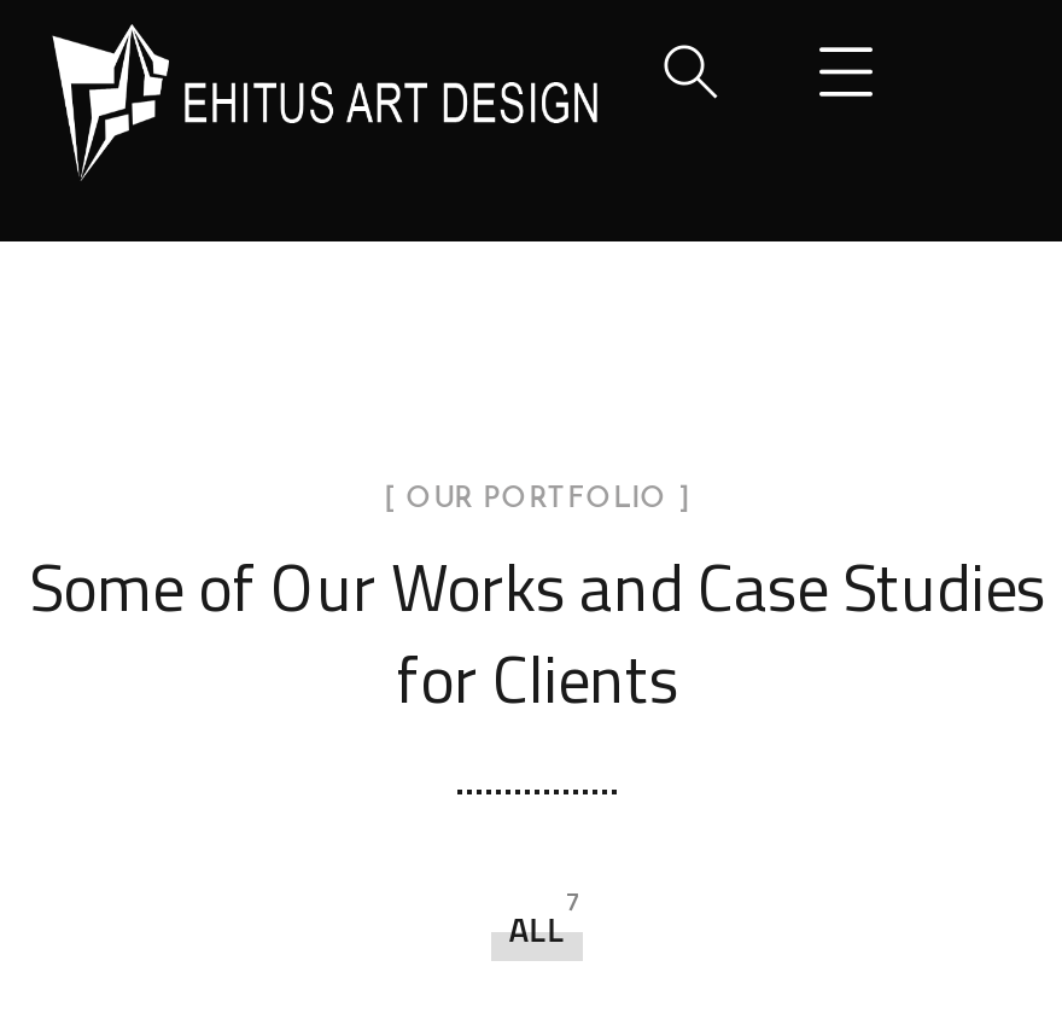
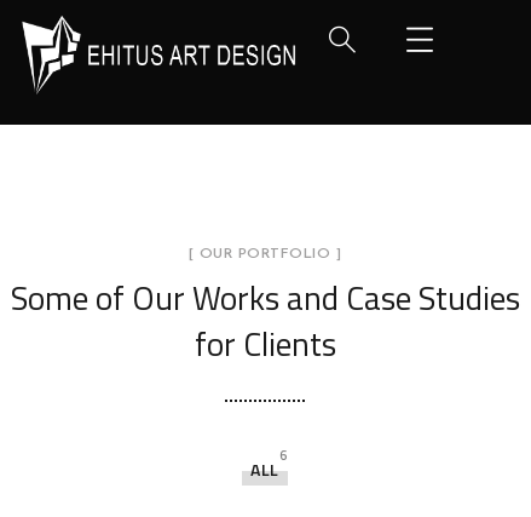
- 7
+ 6
